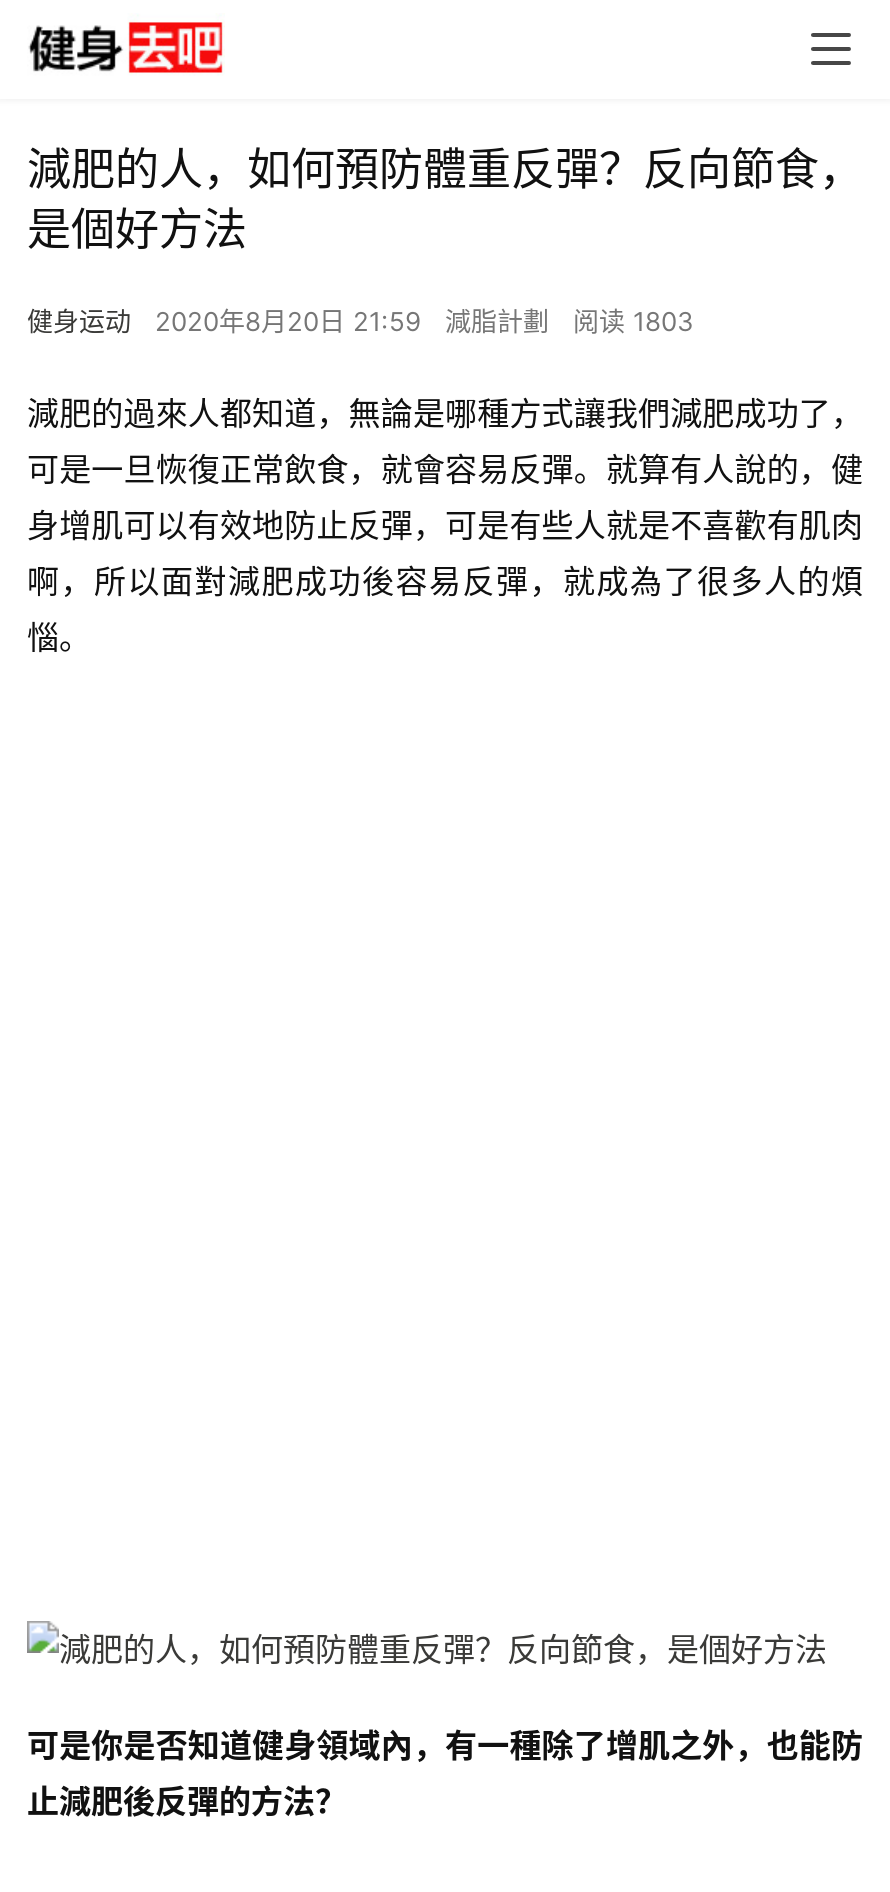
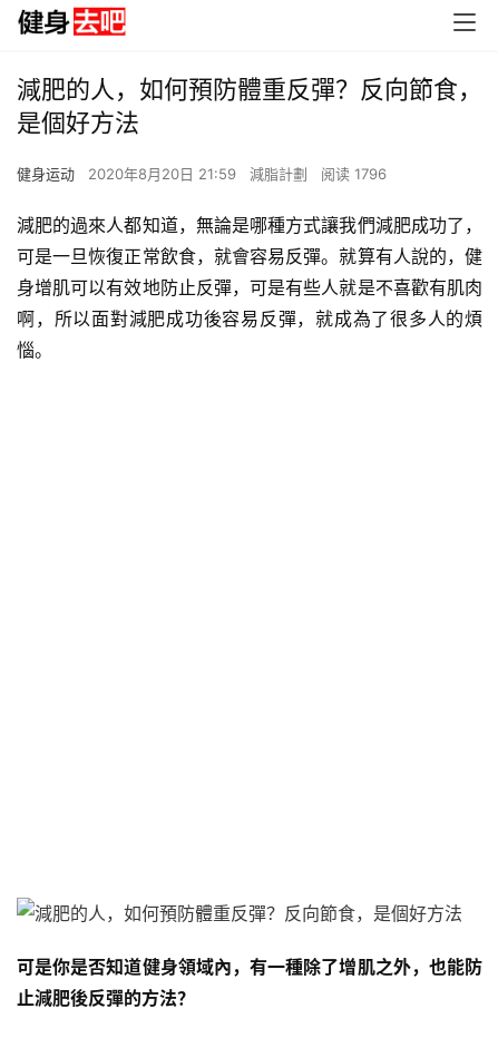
- 健身运动 2020年8月20日 21:59 減脂計劃 阅读 1803
+ 健身运动 2020年8月20日 21:59 減脂計劃 阅读 1796
